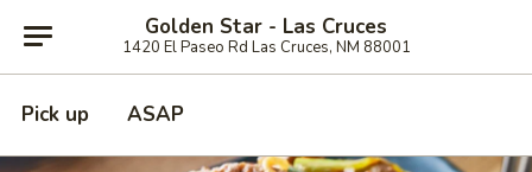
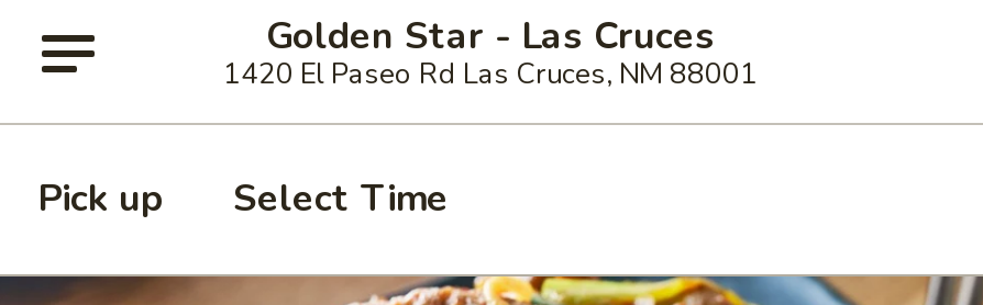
- ASAP
+ Select Time
